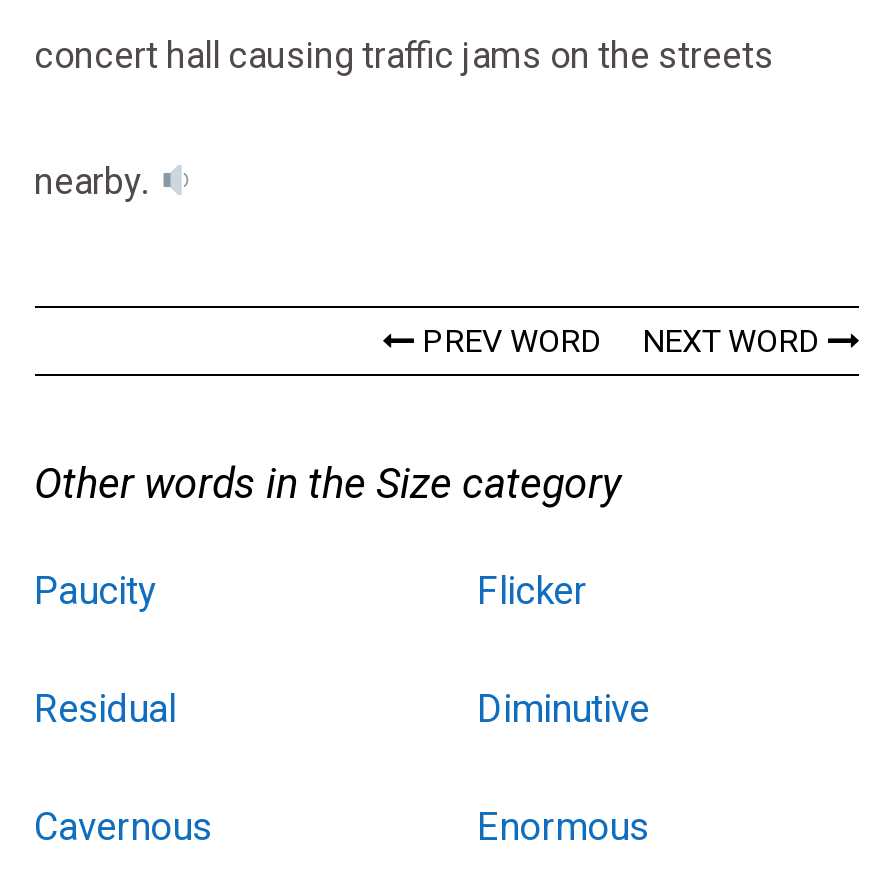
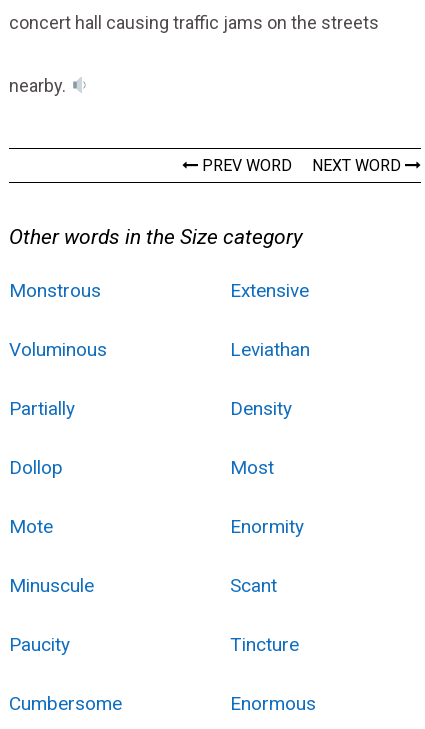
+ Monstrous
+ Extensive
+ Voluminous
+ Leviathan
+ Partially
+ Density
+ Dollop
+ Most
+ Mote
+ Enormity
+ Minuscule
+ Scant

- Flicker
- Residual
- Diminutive
- Cavernous
+ Tincture
+ Cumbersome

moved down: Paucity
